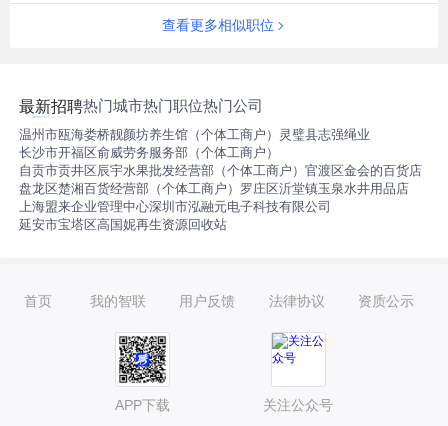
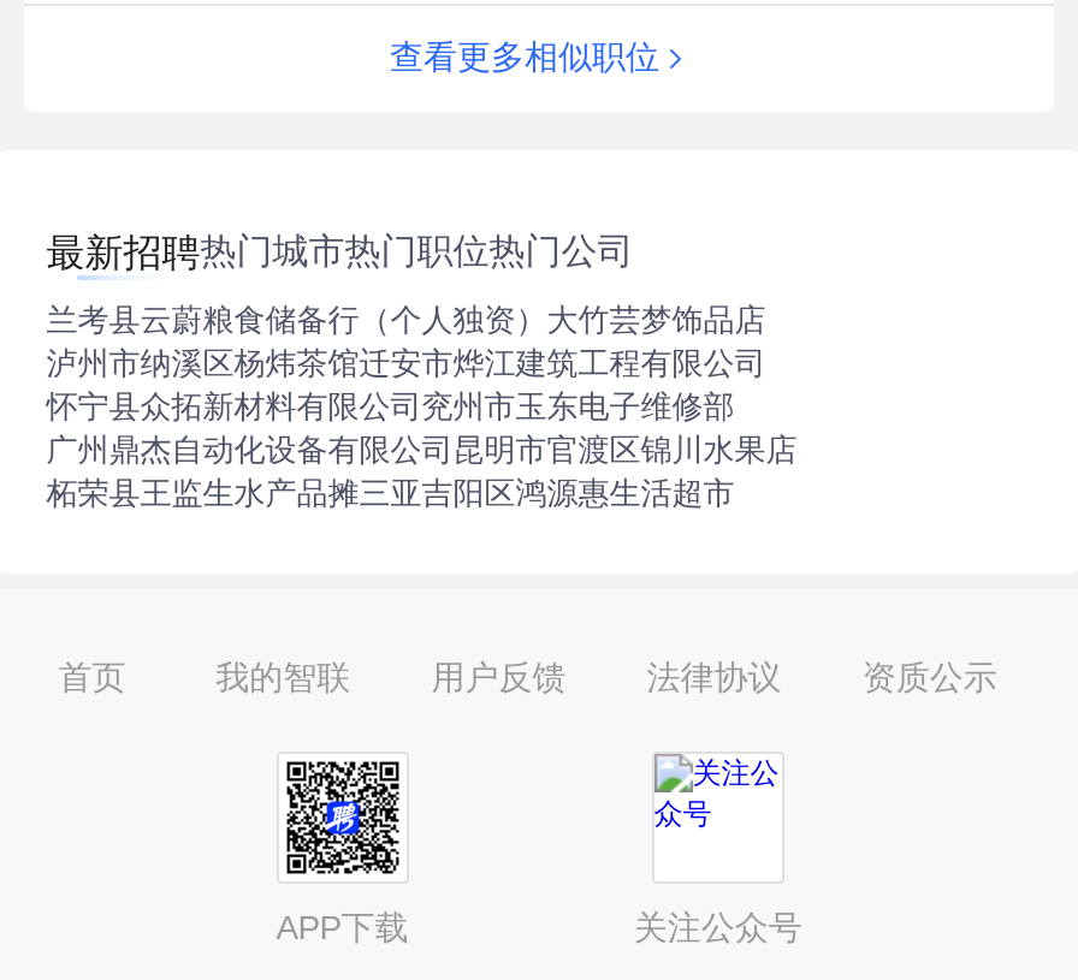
- 温州市瓯海娄桥靓颜坊养生馆（个体工商户）灵璧县志强绳业
- 长沙市开福区俞威劳务服务部（个体工商户）
- 自贡市贡井区辰宇水果批发经营部（个体工商户）官渡区金会的百货店
- 盘龙区楚湘百货经营部（个体工商户）罗庄区沂堂镇玉泉水井用品店
- 上海盟来企业管理中心深圳市泓融元电子科技有限公司
- 延安市宝塔区高国妮再生资源回收站
+ 兰考县云蔚粮食储备行（个人独资）大竹芸梦饰品店
+ 泸州市纳溪区杨炜茶馆迁安市烨江建筑工程有限公司
+ 怀宁县众拓新材料有限公司兖州市玉东电子维修部
+ 广州鼎杰自动化设备有限公司昆明市官渡区锦川水果店
+ 柘荣县王监生水产品摊三亚吉阳区鸿源惠生活超市
